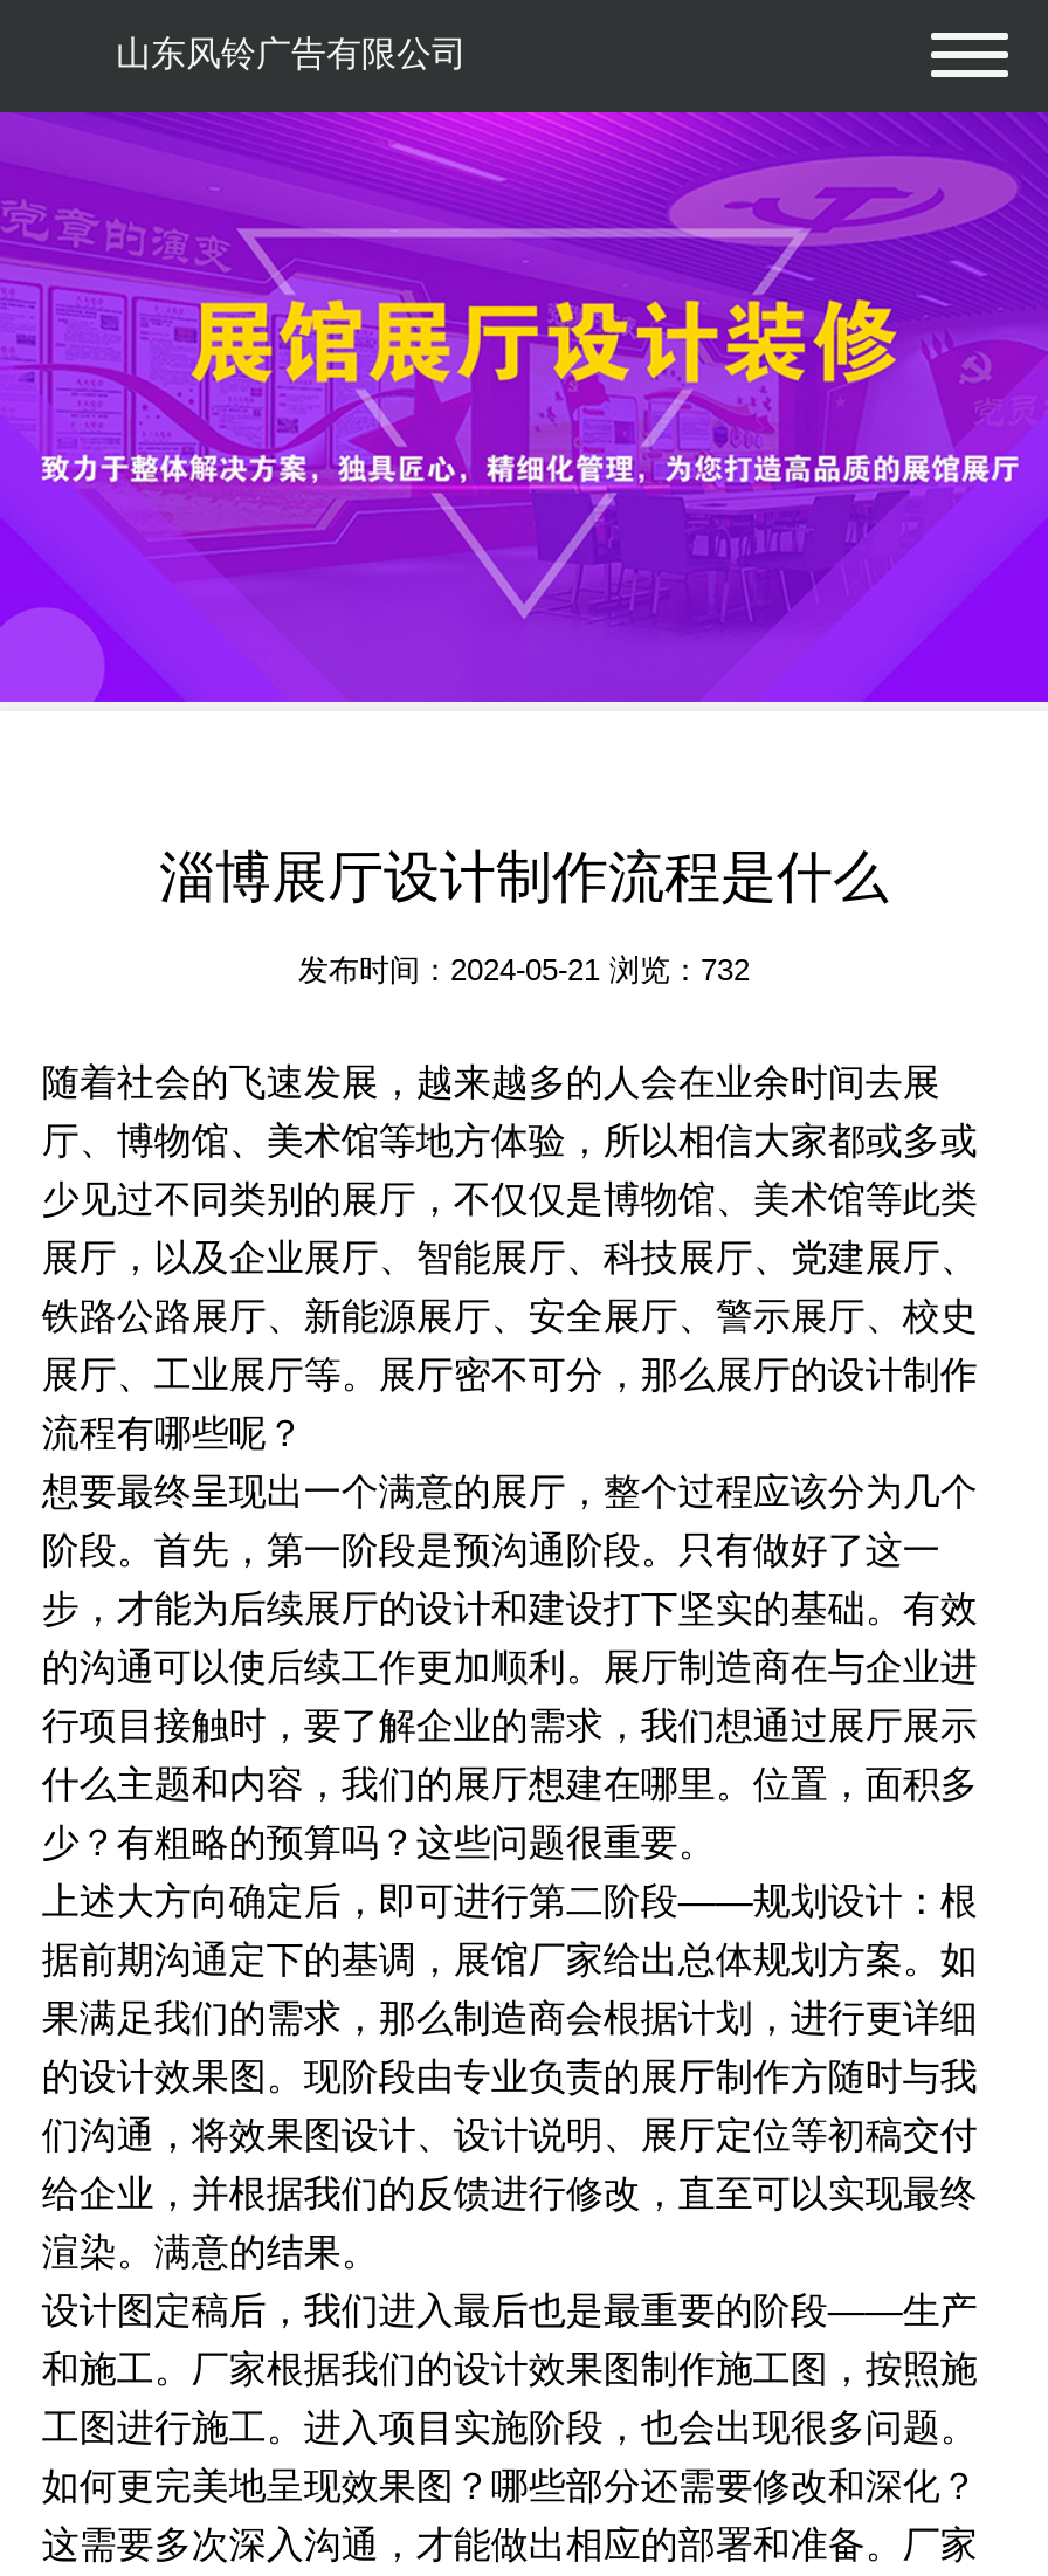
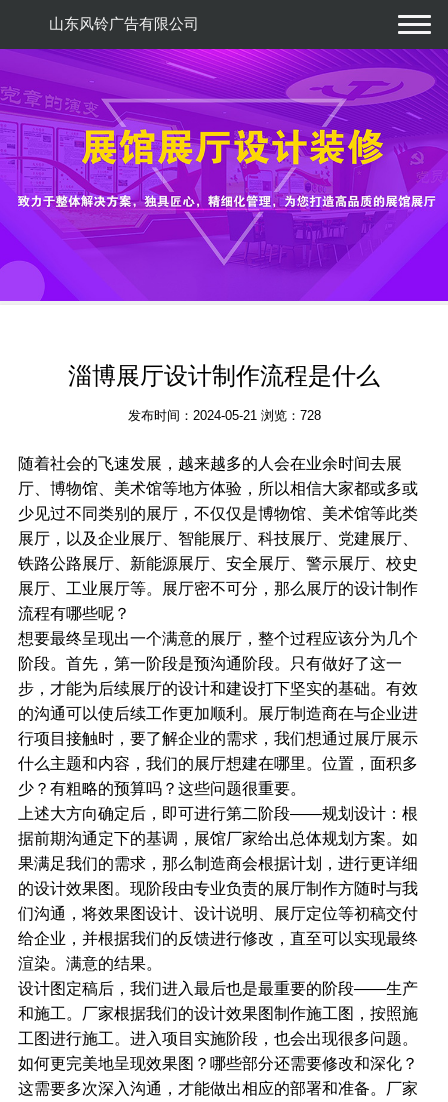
- 发布时间：2024-05-21浏览：732
+ 发布时间：2024-05-21浏览：728
